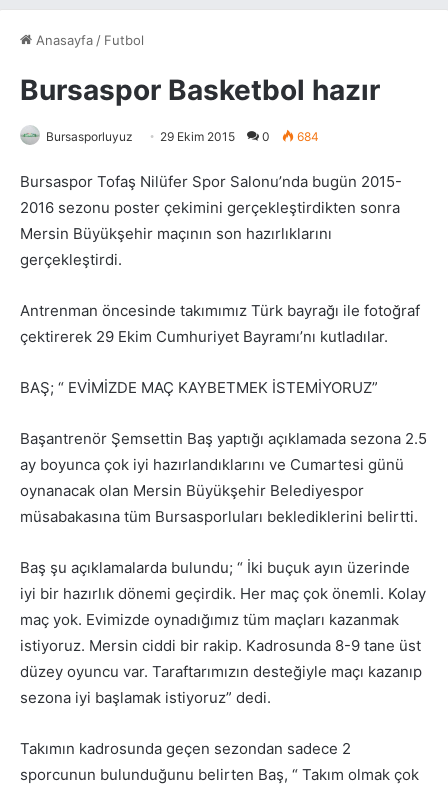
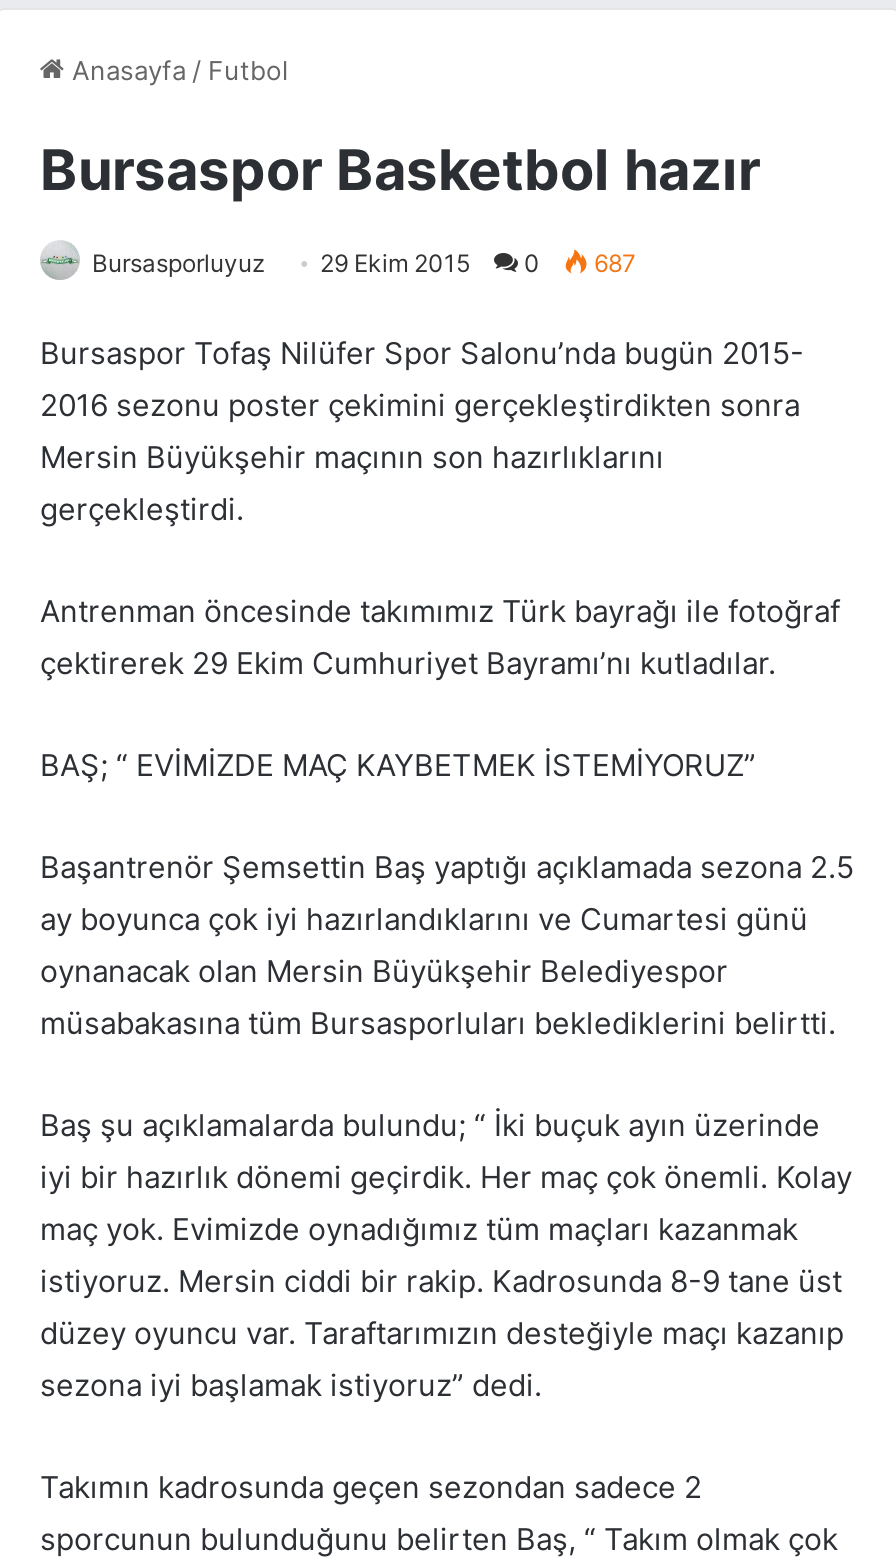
- Bursasporluyuz 29 Ekim 2015 0 684
+ Bursasporluyuz 29 Ekim 2015 0 687
